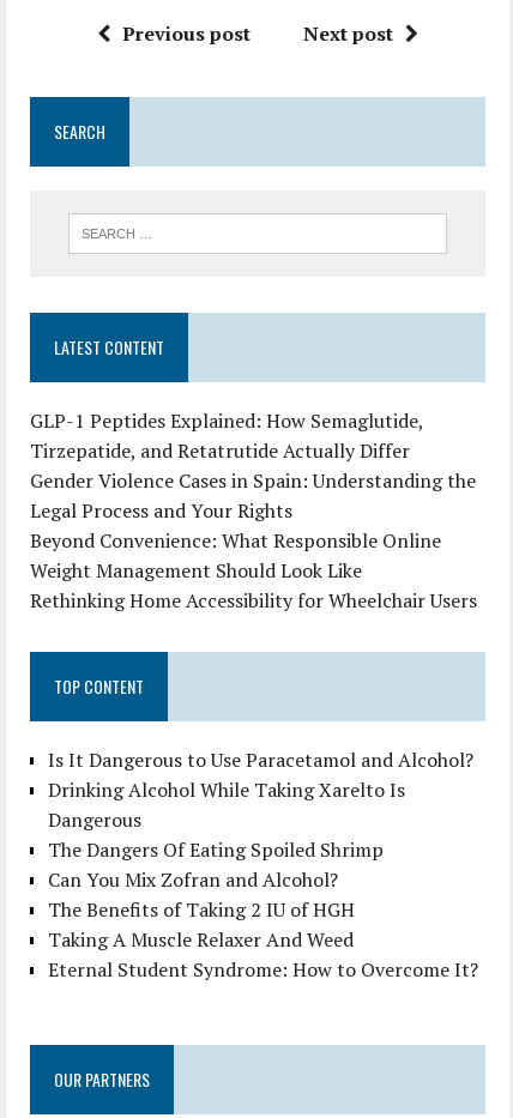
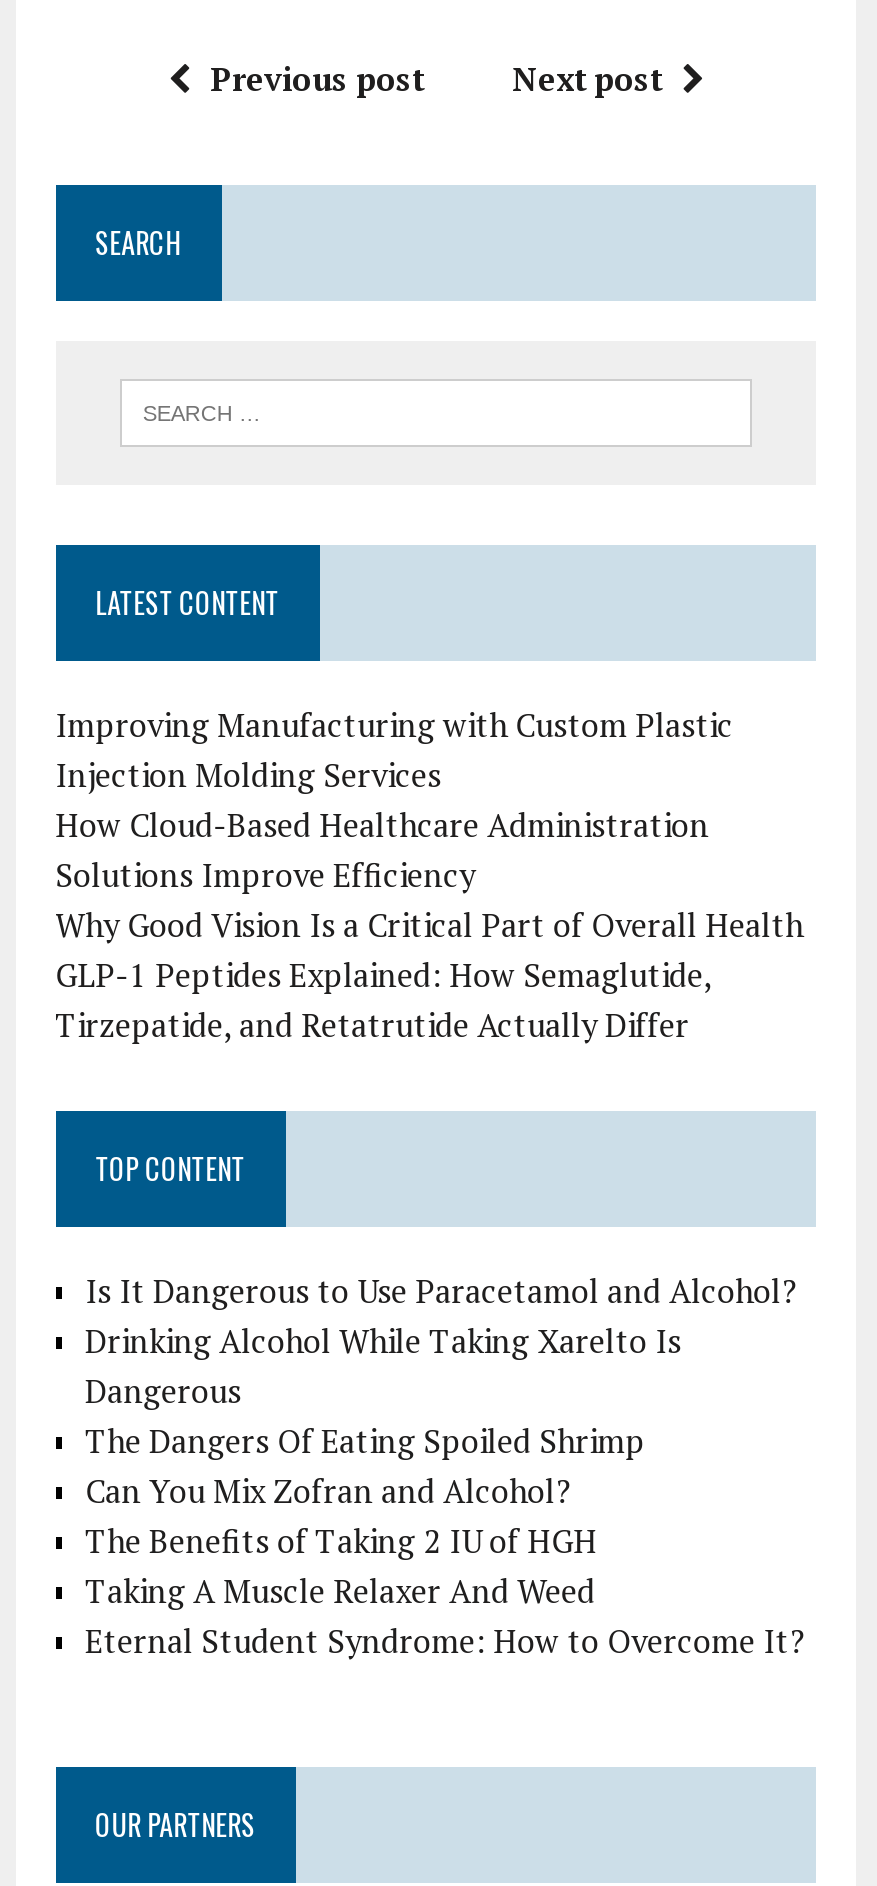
+ Improving Manufacturing with Custom Plastic
+ Injection Molding Services
+ How Cloud-Based Healthcare Administration
+ Solutions Improve Efficiency
+ Why Good Vision Is a Critical Part of Overall Health

moved down: GLP-1 Peptides Explained: How Semaglutide, | Tirzepatide, and Retatrutide Actually Differ

- Gender Violence Cases in Spain: Understanding the
- Legal Process and Your Rights
- Beyond Convenience: What Responsible Online
- Weight Management Should Look Like
- Rethinking Home Accessibility for Wheelchair Users
